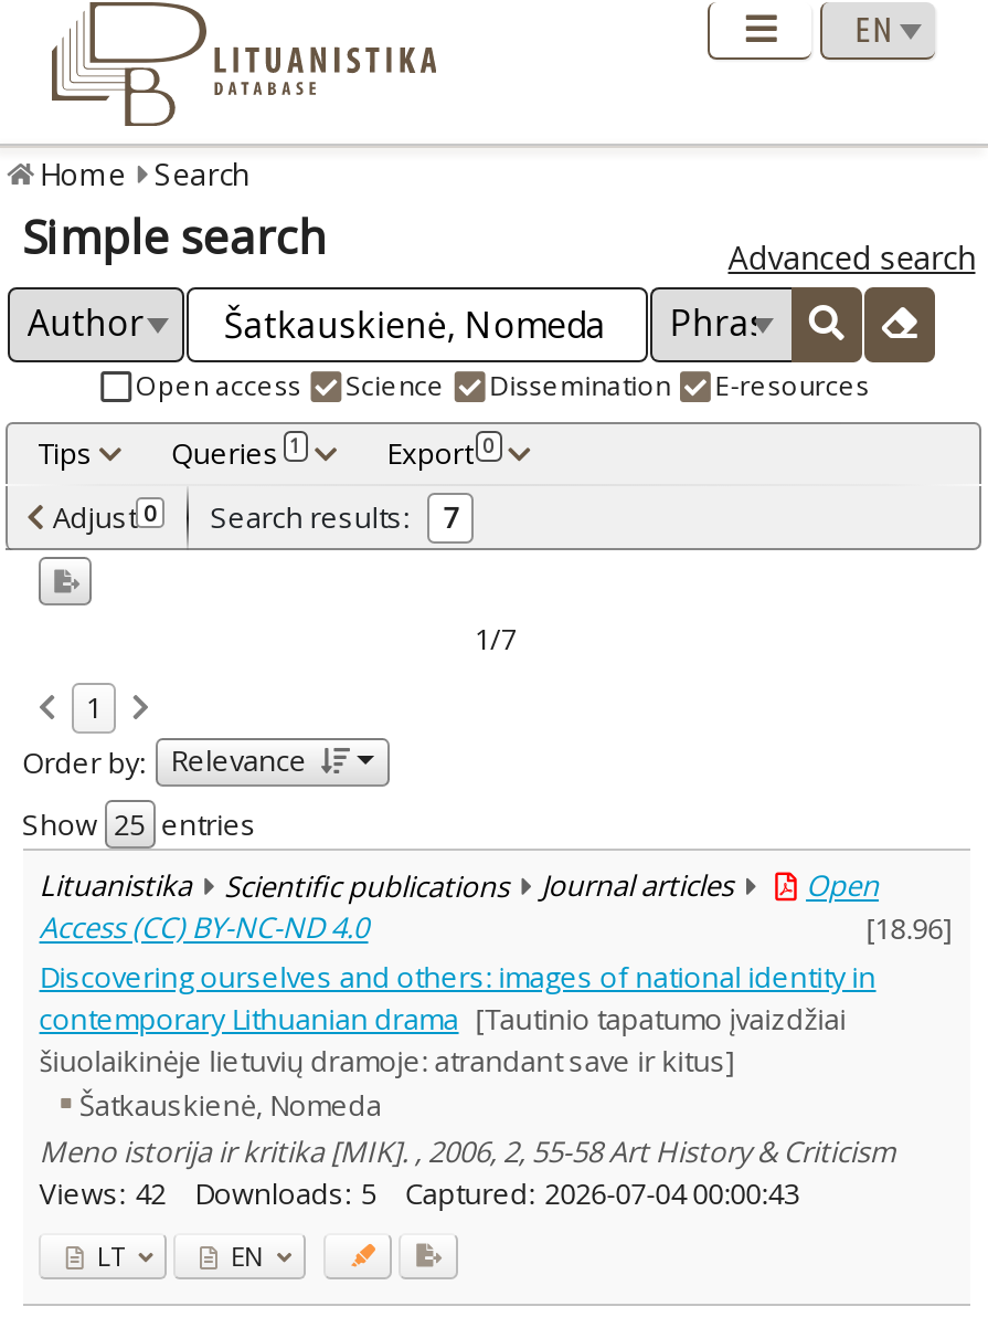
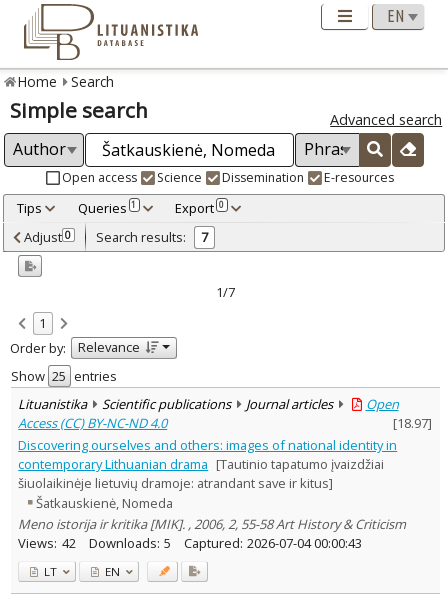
- [18.96]
+ [18.97]
